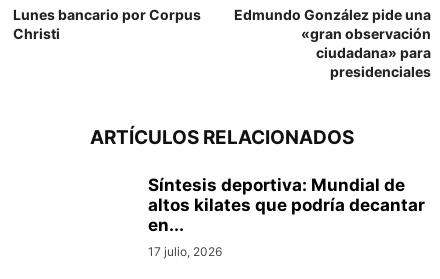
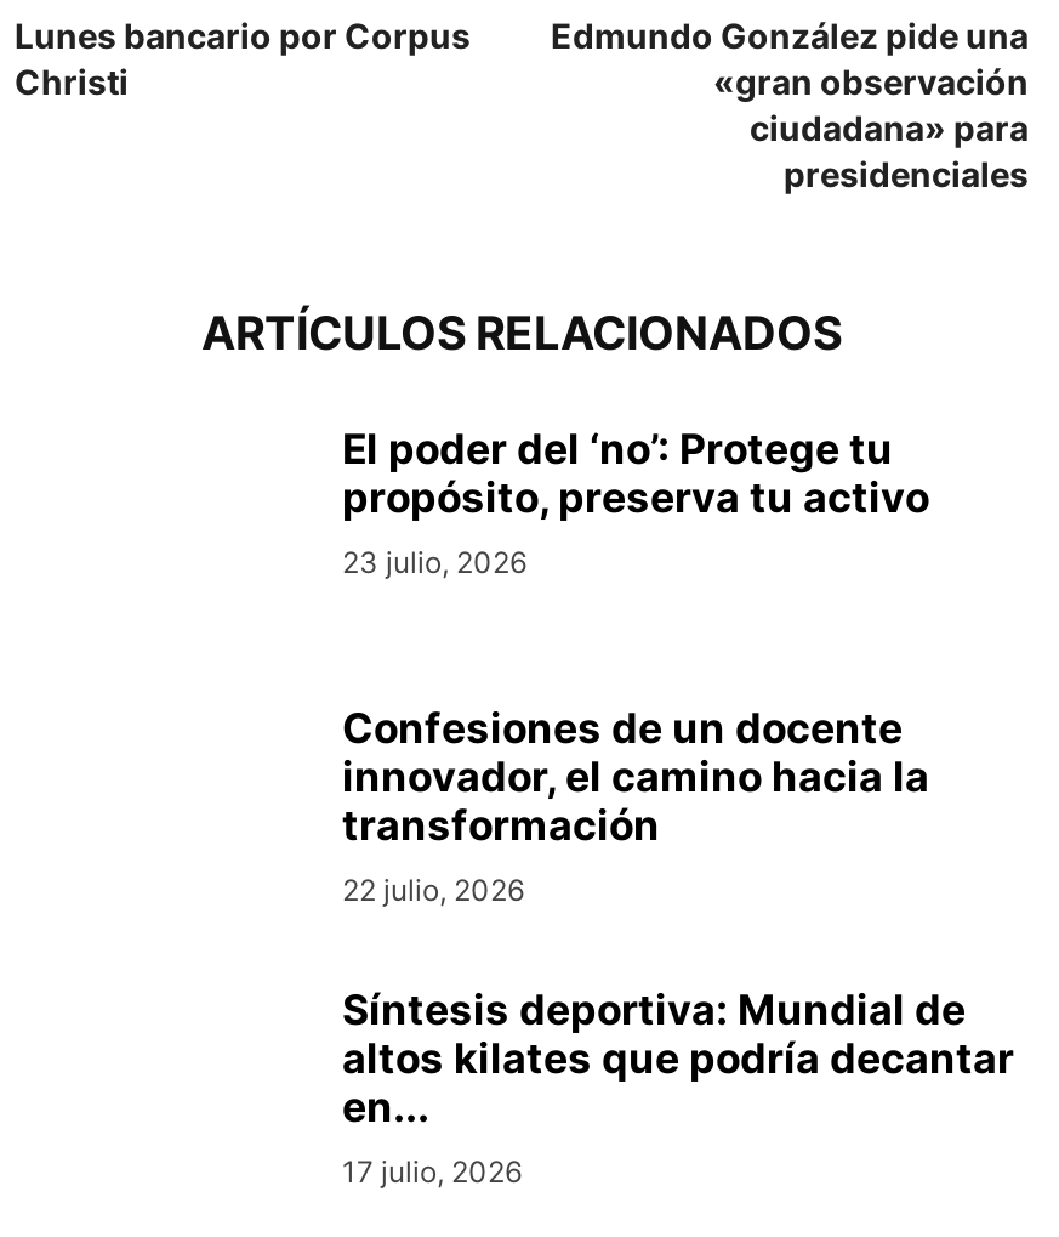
+ El poder del ‘no’: Protege tu
+ propósito, preserva tu activo
+ 23 julio, 2026

+ Confesiones de un docente
+ innovador, el camino hacia la
+ transformación
+ 22 julio, 2026
